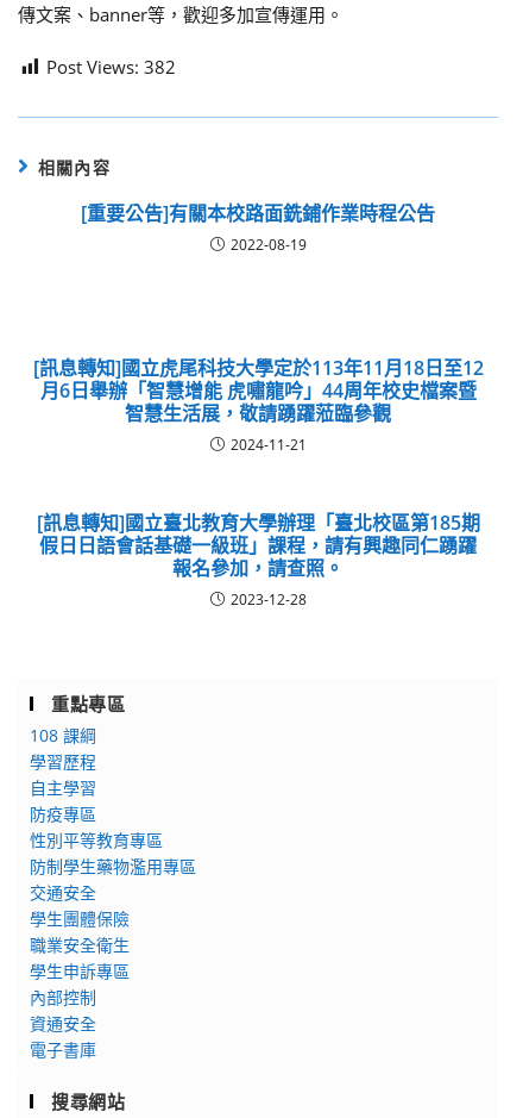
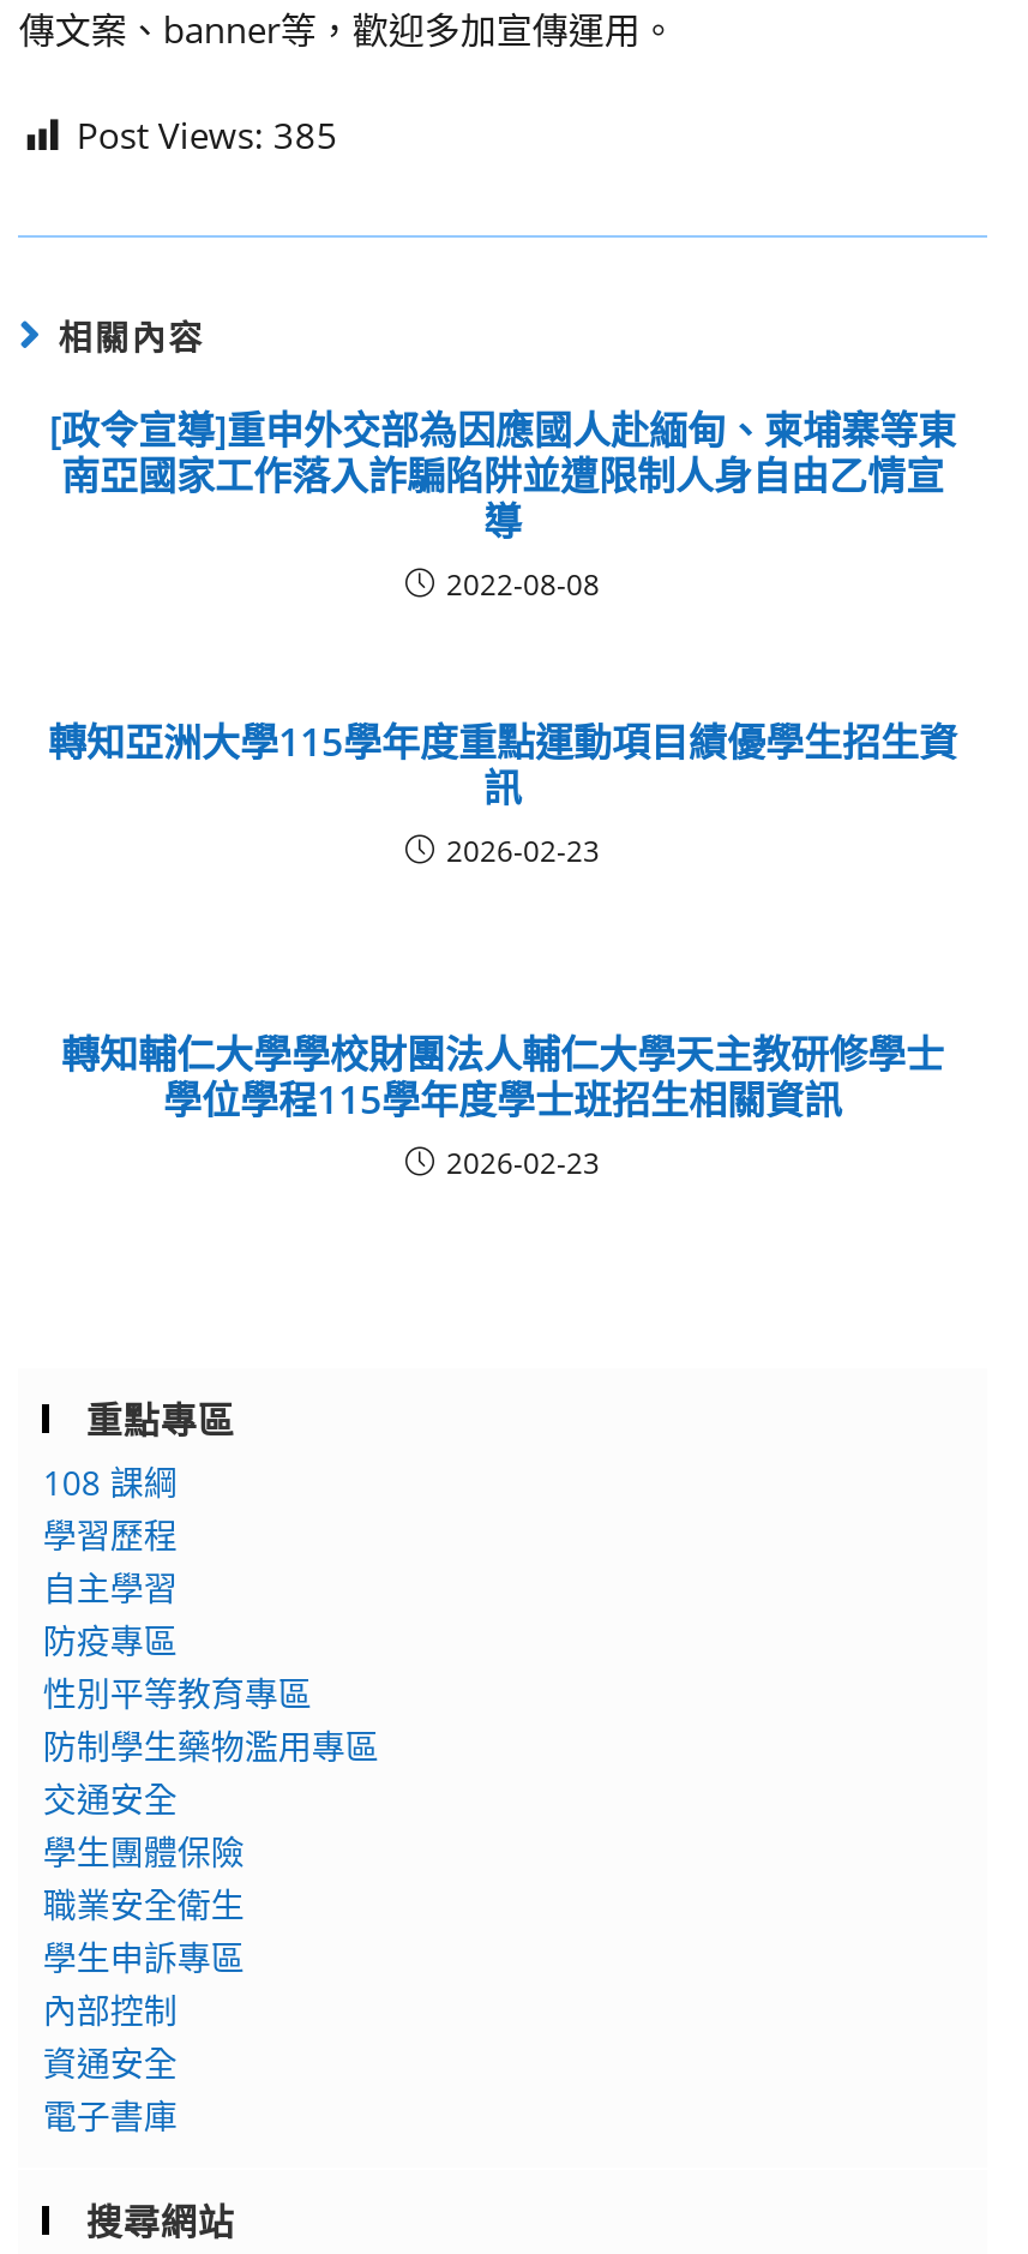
- Post Views: 382
+ Post Views: 385

- [重要公告]有關本校路面銑鋪作業時程公告
- 2022-08-19
+ [政令宣導]重申外交部為因應國人赴緬甸、柬埔寨等東
+ 南亞國家工作落入詐騙陷阱並遭限制人身自由乙情宣
+ 導
+ 2022-08-08

- [訊息轉知]國立虎尾科技大學定於113年11月18日至12
- 月6日舉辦「智慧增能 虎嘯龍吟」44周年校史檔案暨
- 智慧生活展，敬請踴躍蒞臨參觀
- 2024-11-21
+ 轉知亞洲大學115學年度重點運動項目績優學生招生資
+ 訊
+ 2026-02-23

- [訊息轉知]國立臺北教育大學辦理「臺北校區第185期
- 假日日語會話基礎一級班」課程，請有興趣同仁踴躍
- 報名參加，請查照。
- 2023-12-28
+ 轉知輔仁大學學校財團法人輔仁大學天主教研修學士
+ 學位學程115學年度學士班招生相關資訊
+ 2026-02-23
